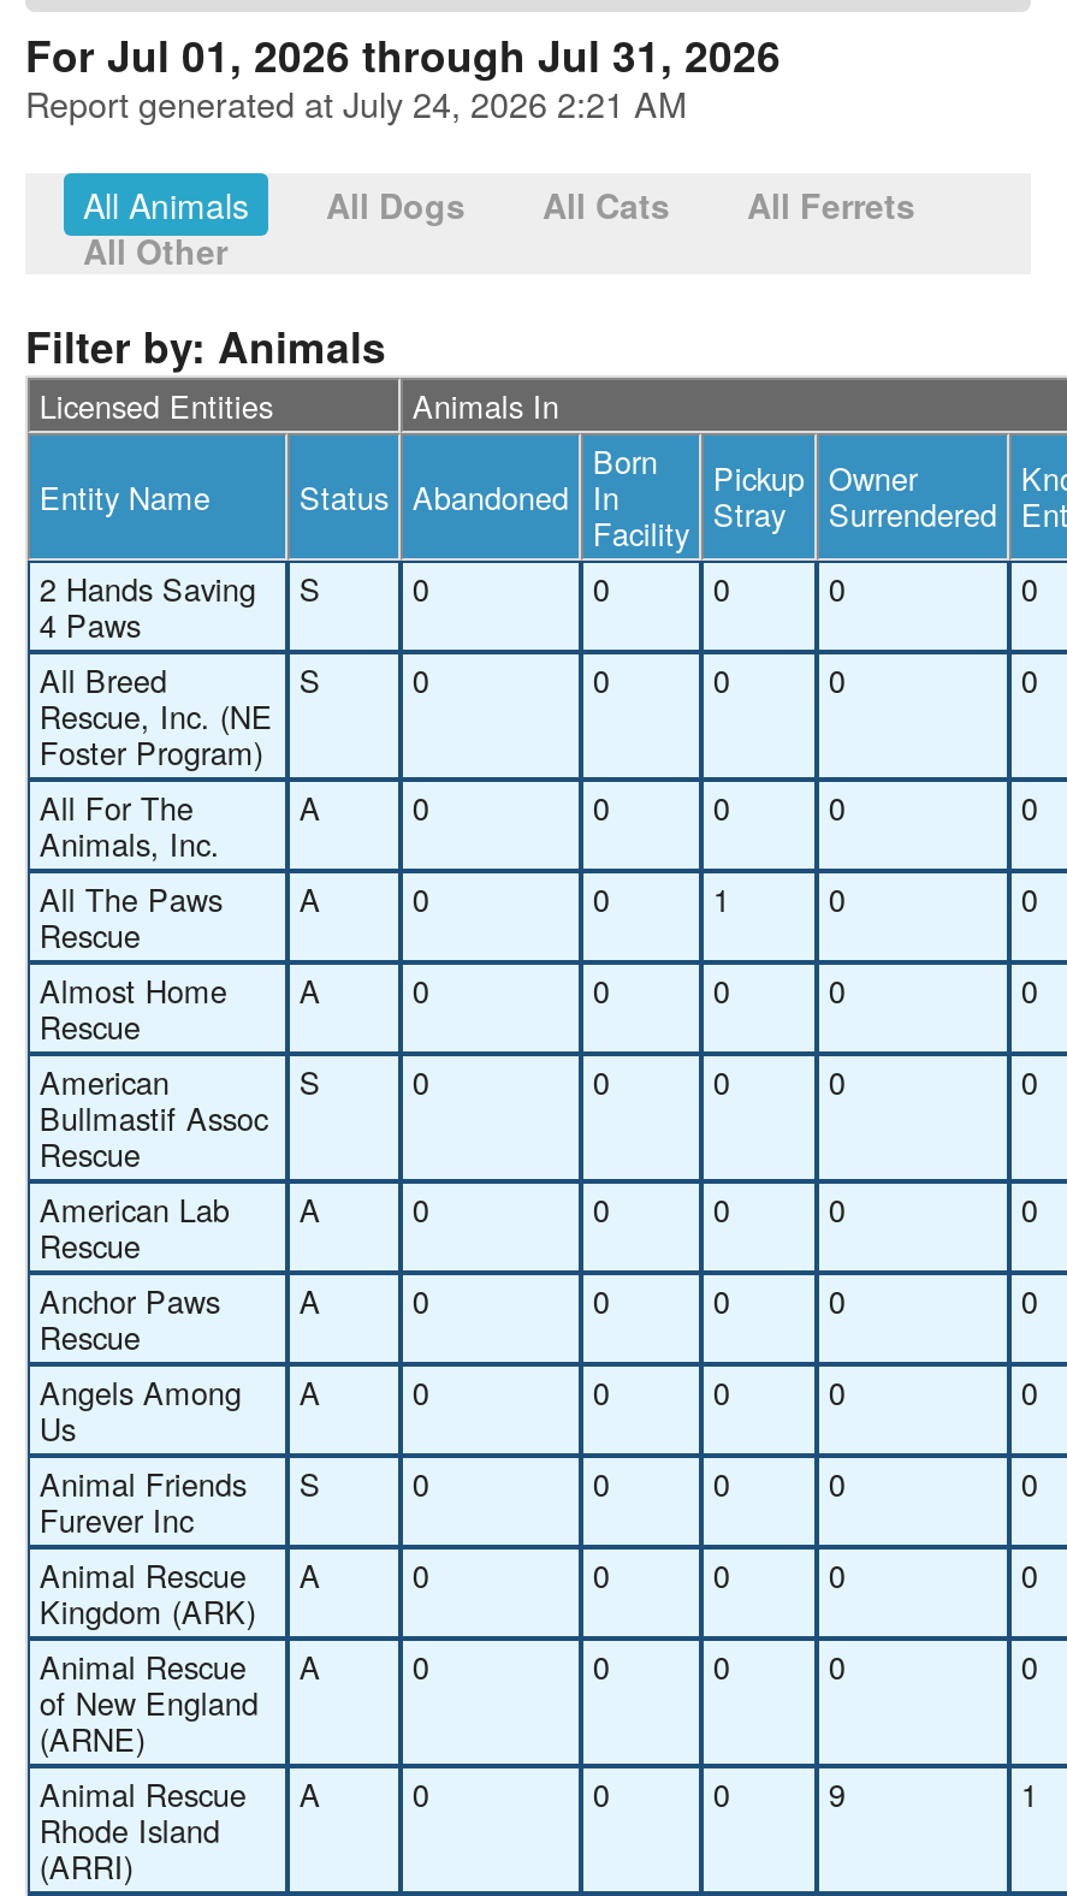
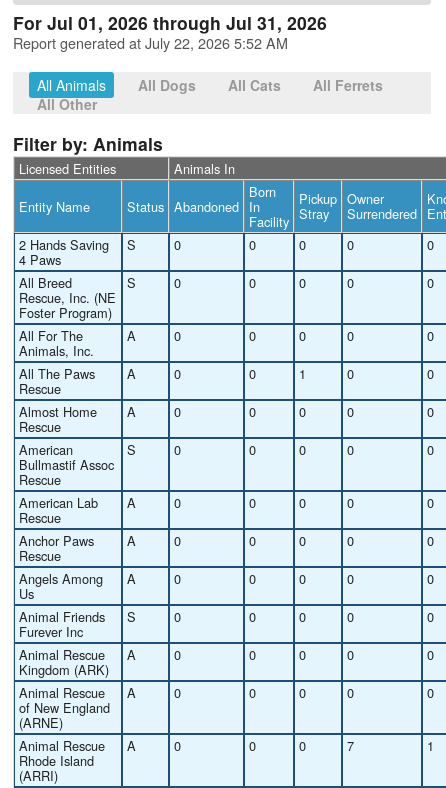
- Report generated at July 24, 2026 2:21 AM
+ Report generated at July 22, 2026 5:52 AM

- 9
+ 7
